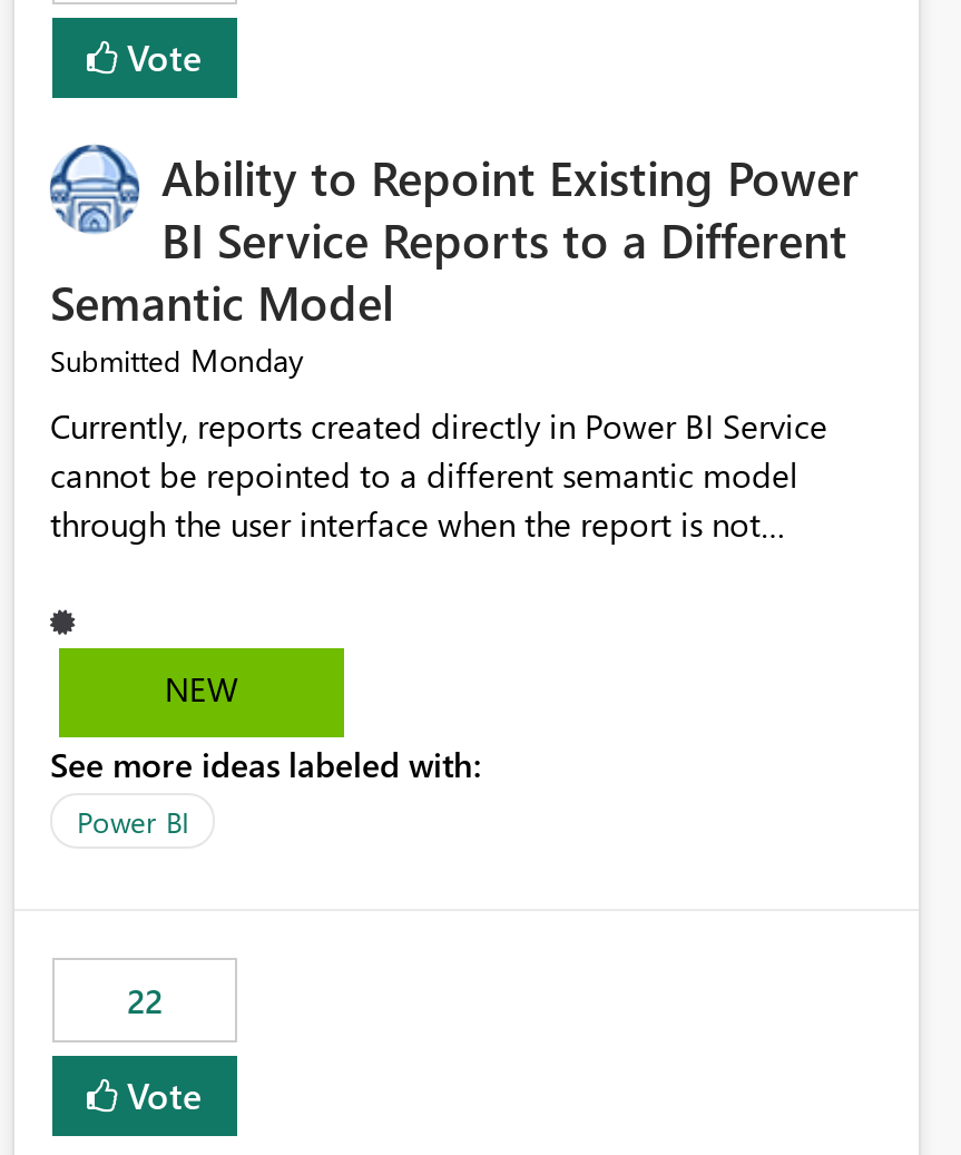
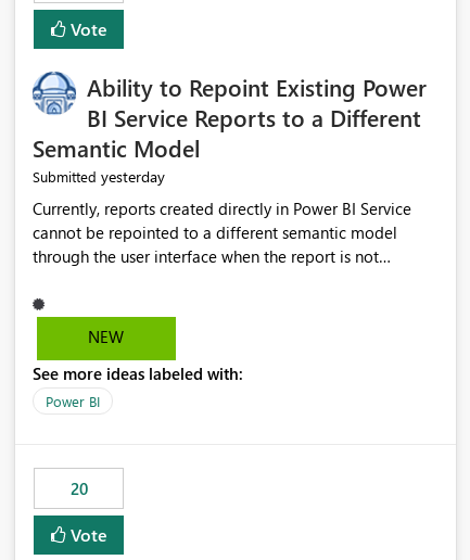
- Submitted Monday
+ Submitted yesterday

- 22
+ 20
